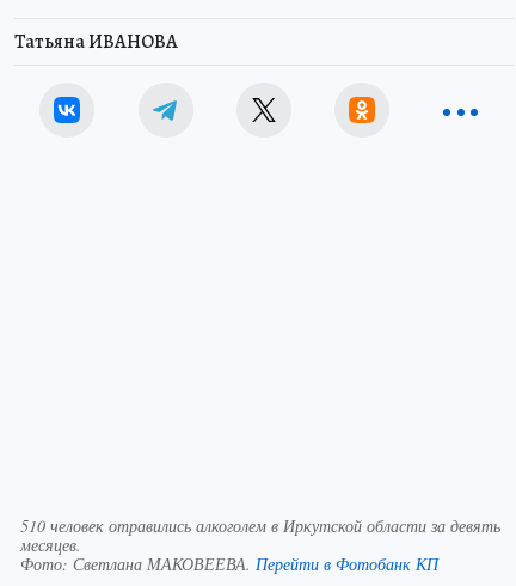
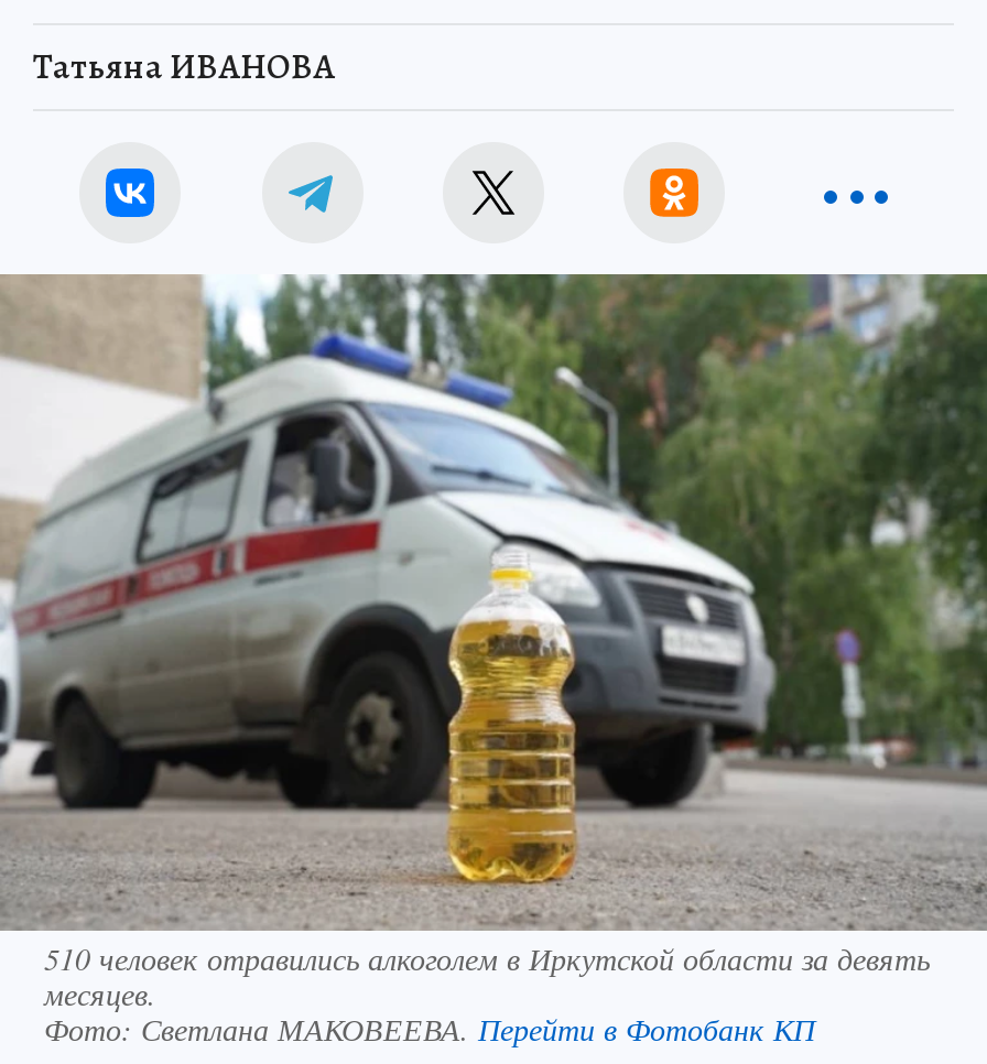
+ [image]
